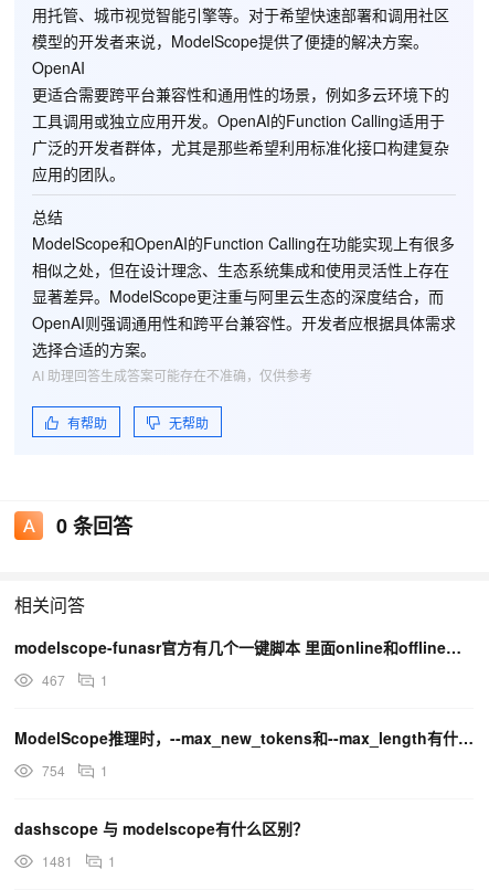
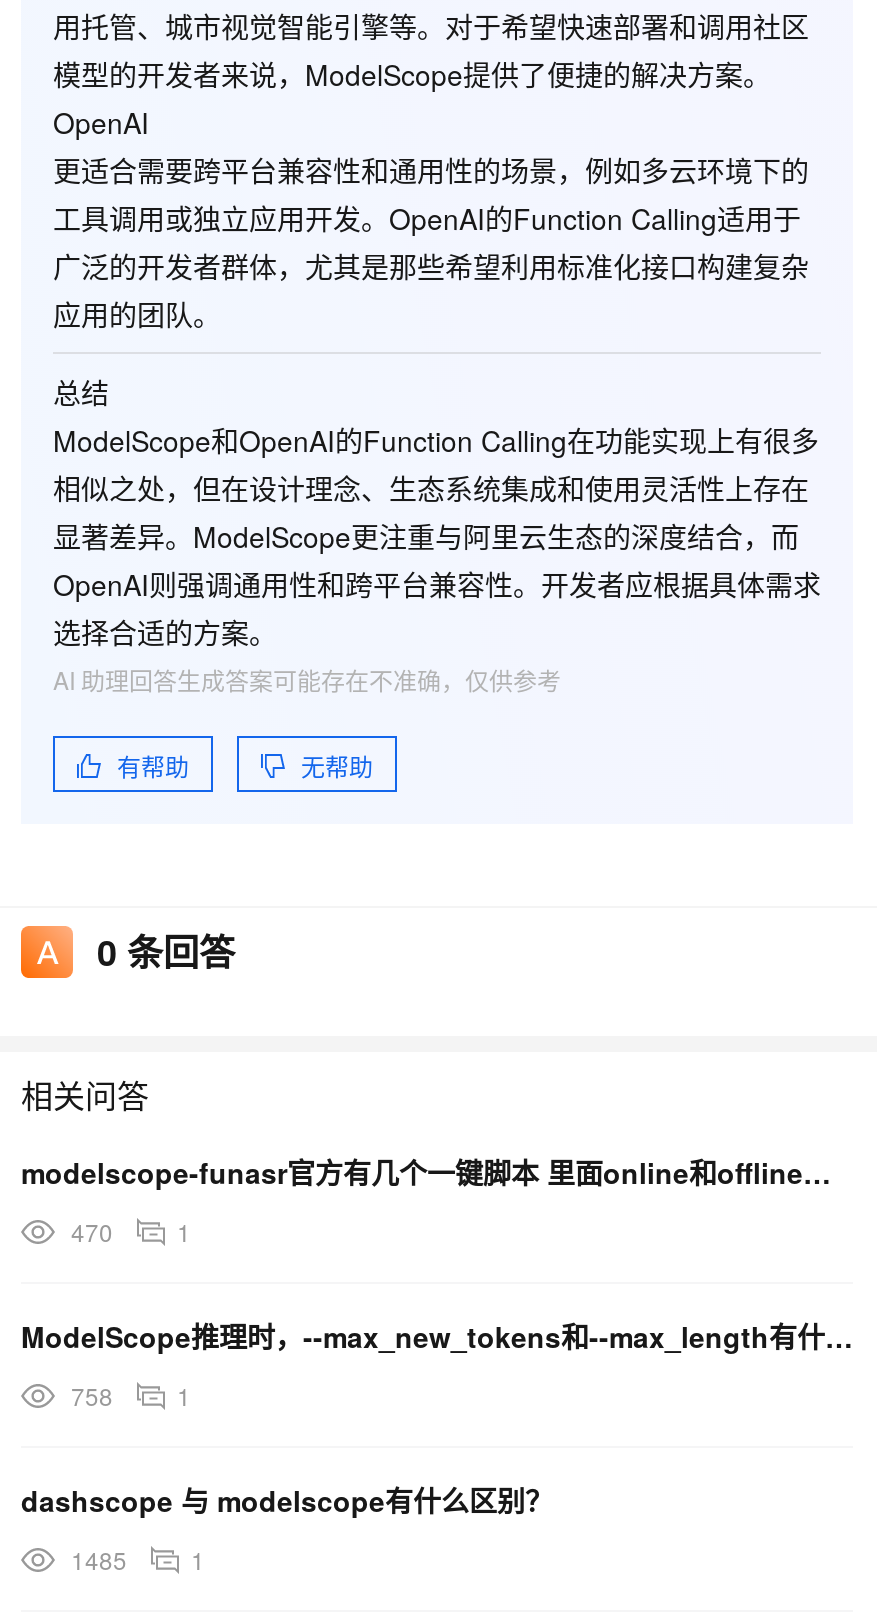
- 467 1
+ 470 1

- 754 1
+ 758 1

- 1481 1
+ 1485 1
